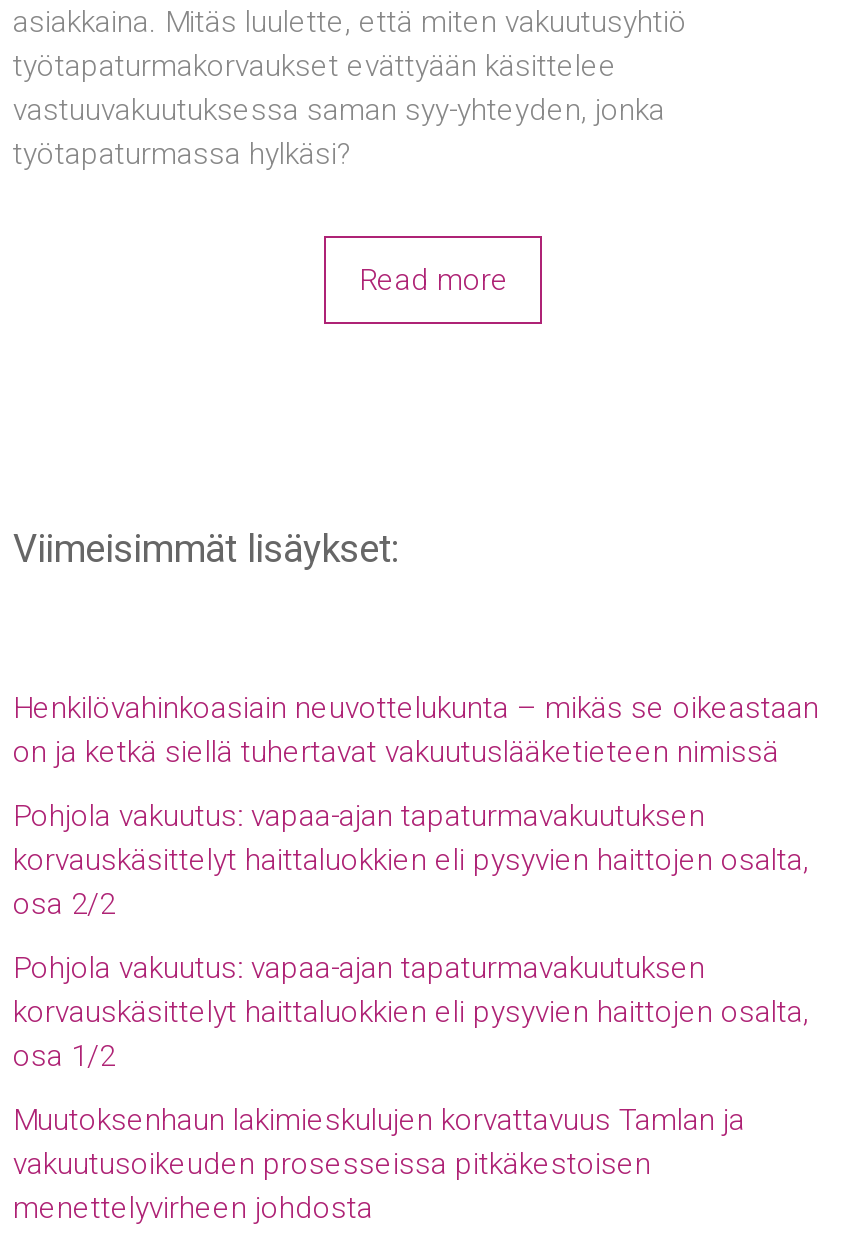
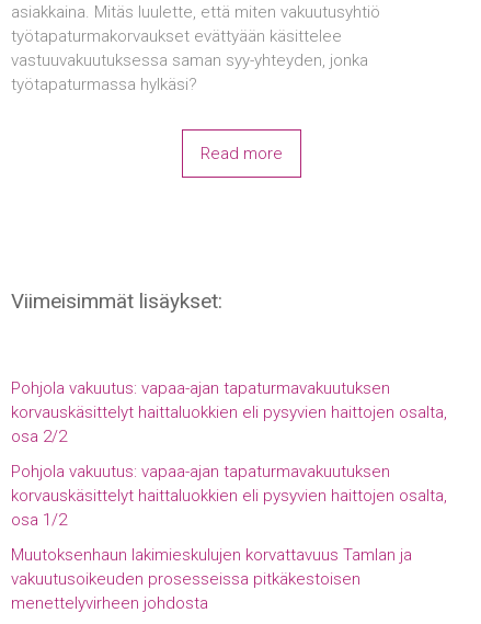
- Henkilövahinkoasiain neuvottelukunta – mikäs se oikeastaan
- on ja ketkä siellä tuhertavat vakuutuslääketieteen nimissä
